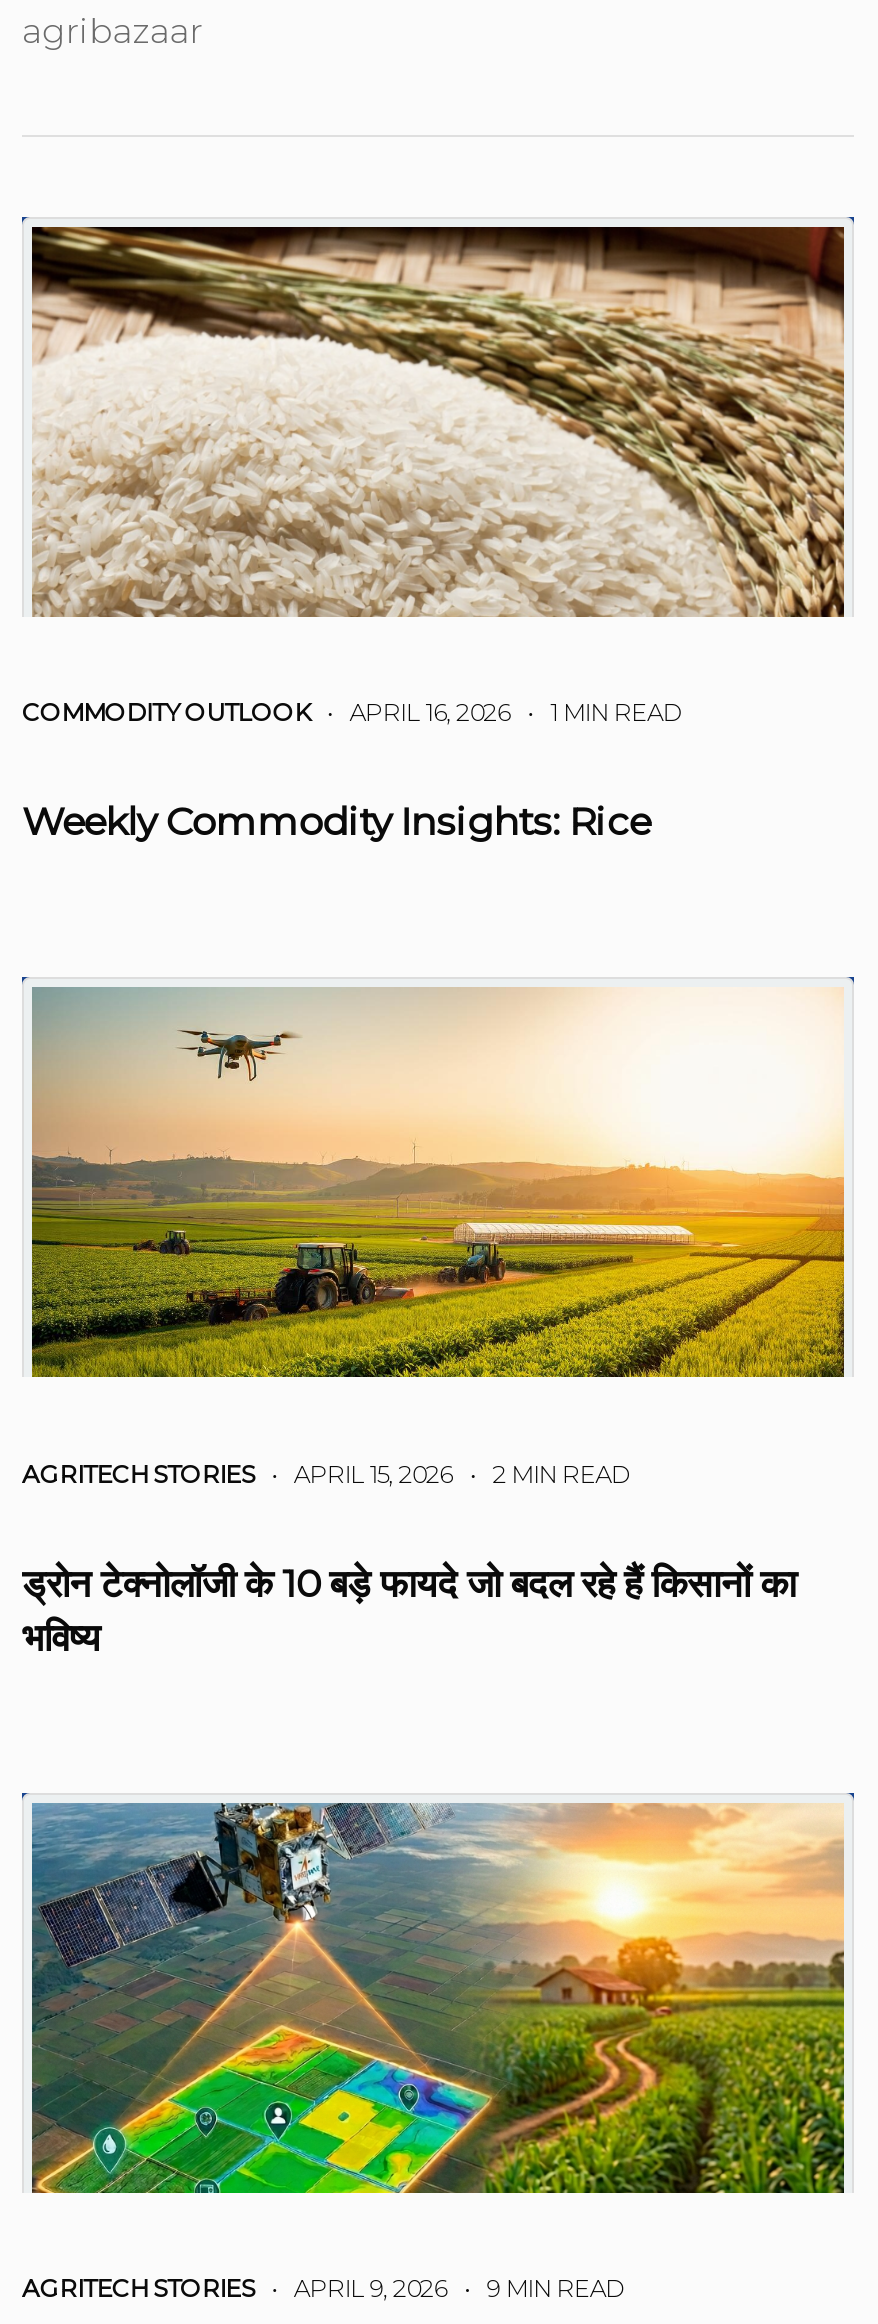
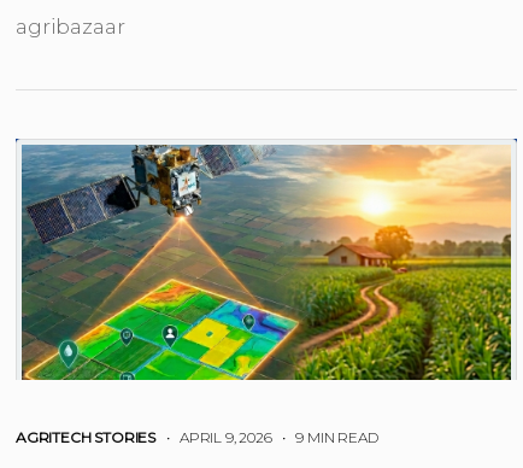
- [image]
- COMMODITY OUTLOOK • APRIL 16, 2026 • 1 MIN READ
- Weekly Commodity Insights: Rice

- [image]
- AGRITECH STORIES • APRIL 15, 2026 • 2 MIN READ
- ड्रोन टेक्नोलॉजी के 10 बड़े फायदे जो बदल रहे हैं किसानों का
- भविष्य
